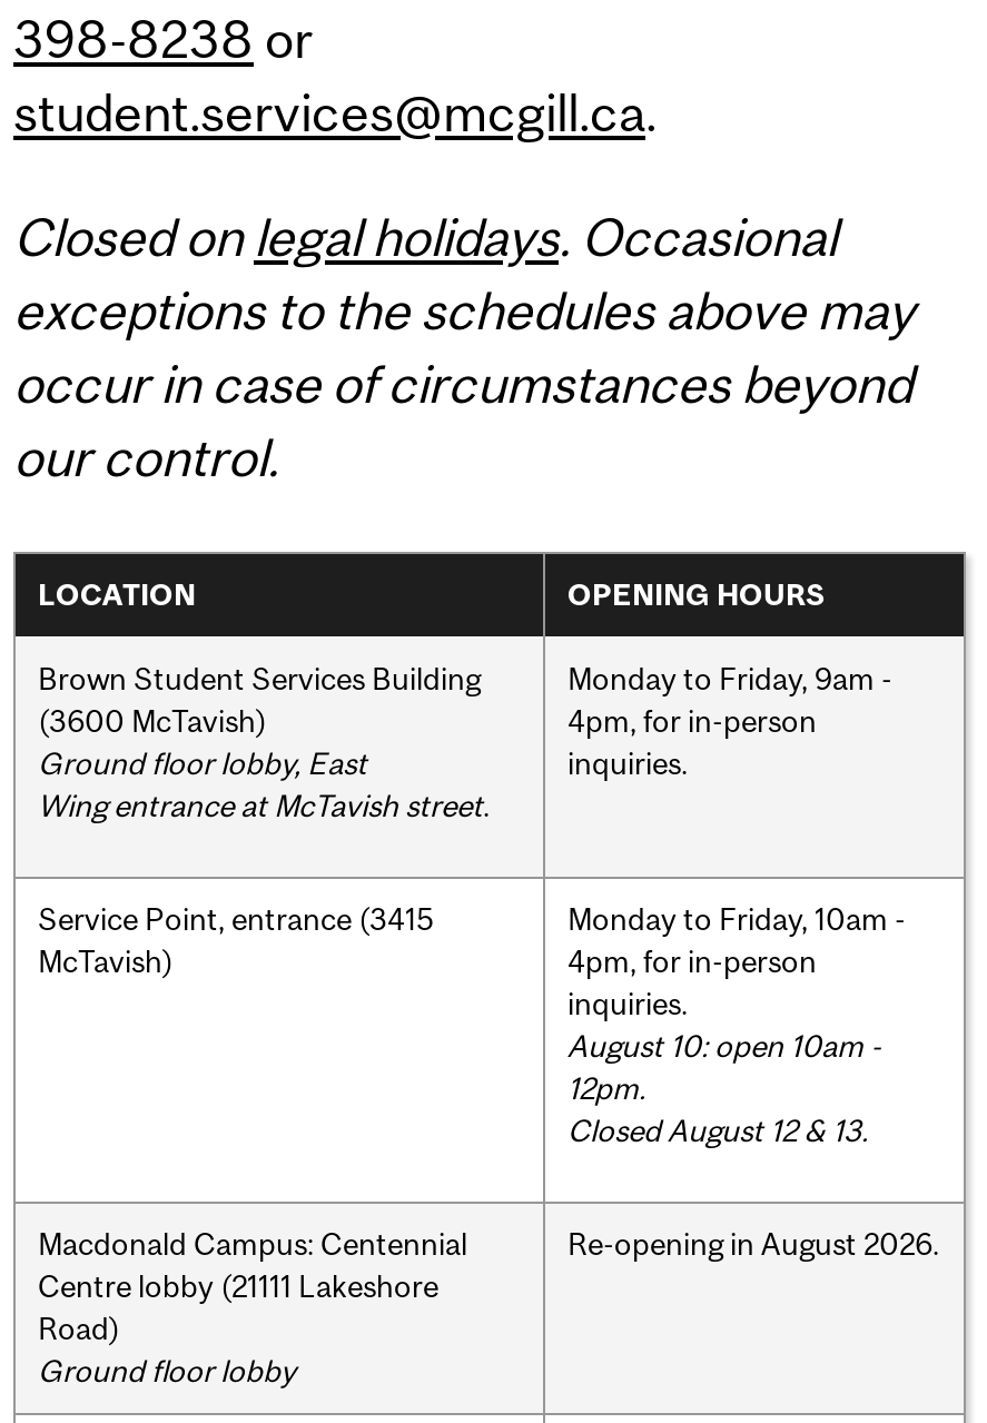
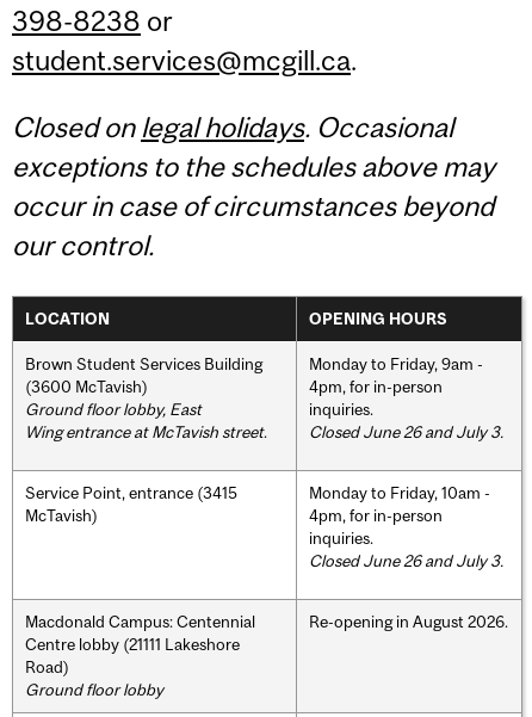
+ Closed June 26 and July 3.

- August 10: open 10am -
- 12pm.
- Closed August 12 & 13.
+ Closed June 26 and July 3.
